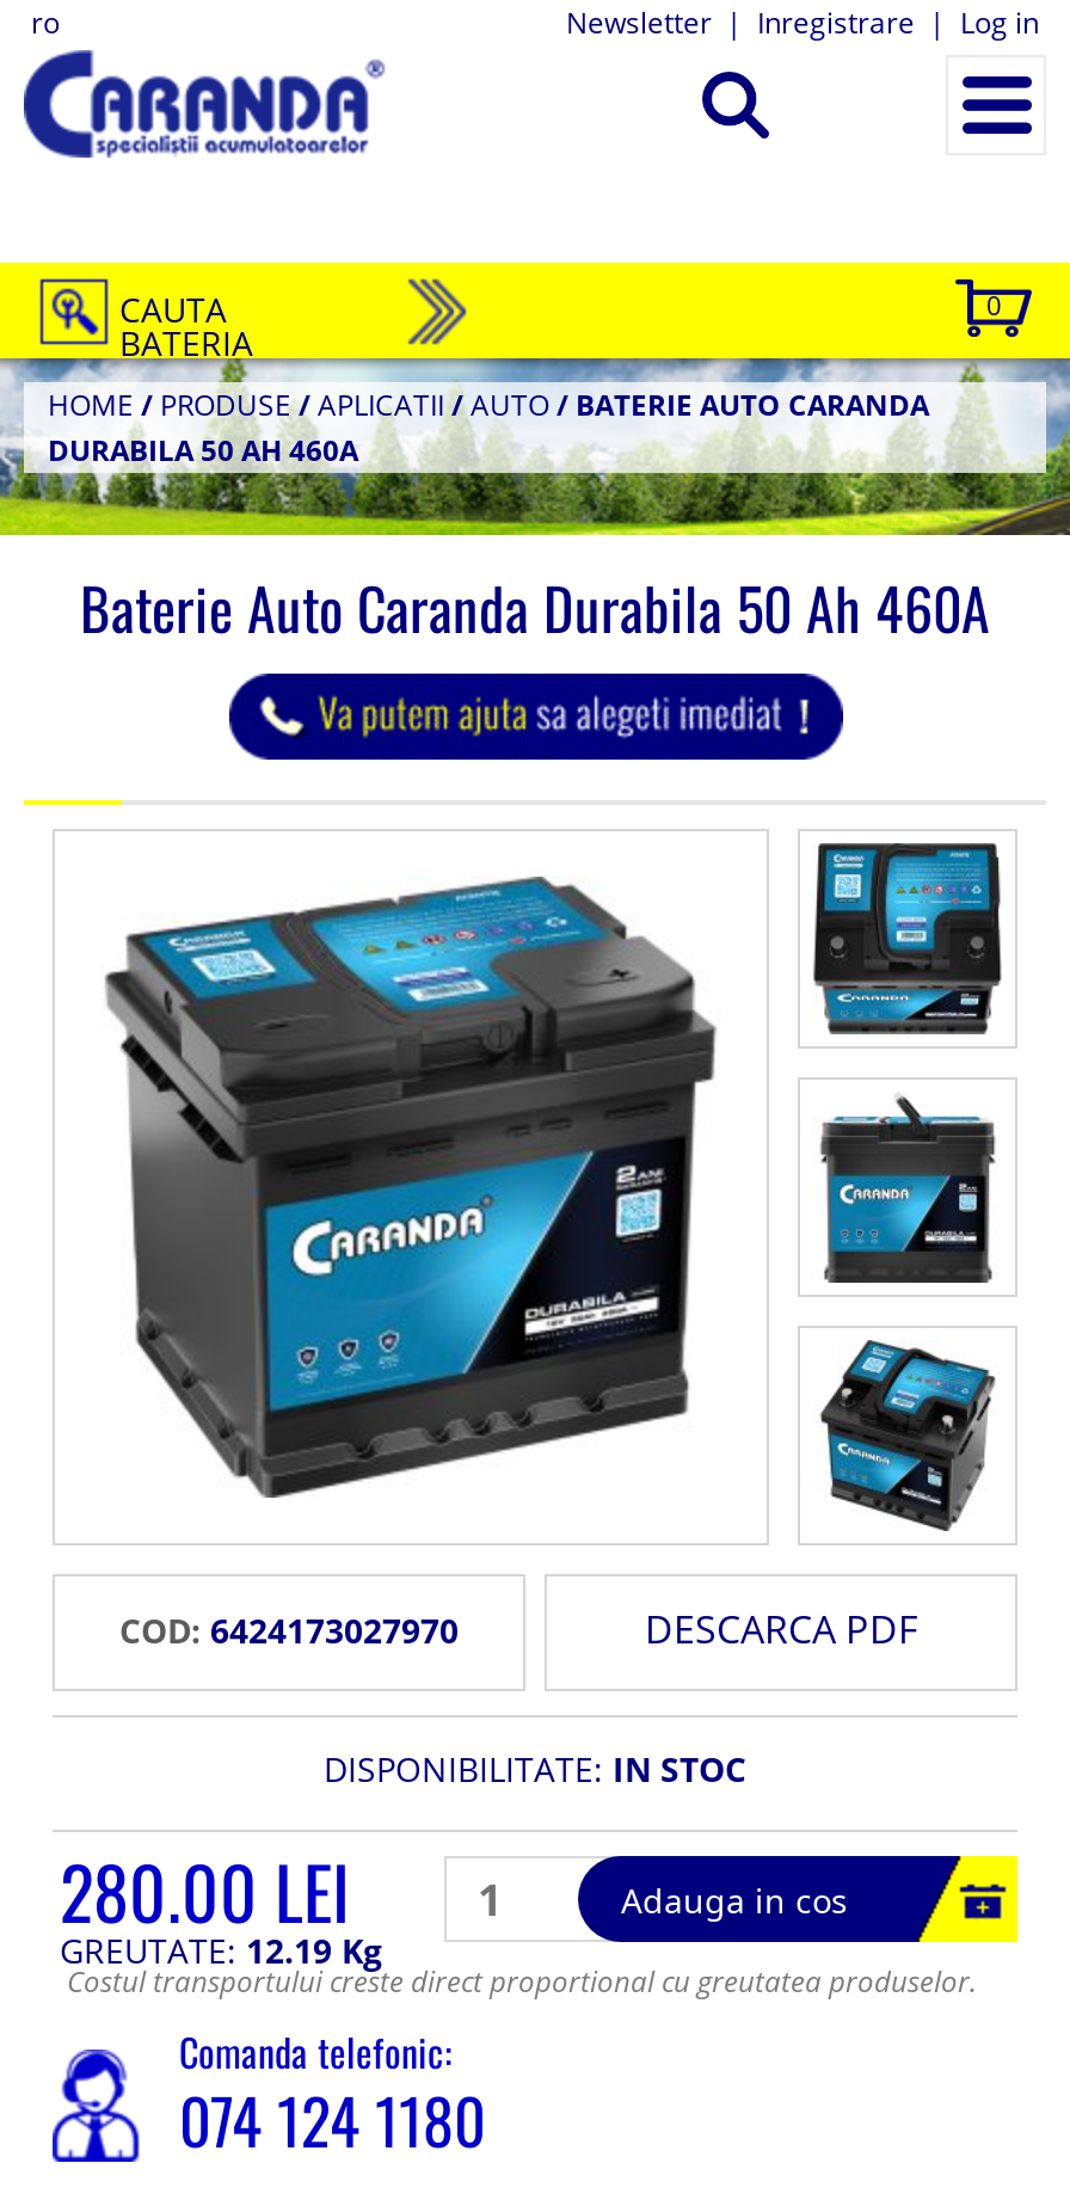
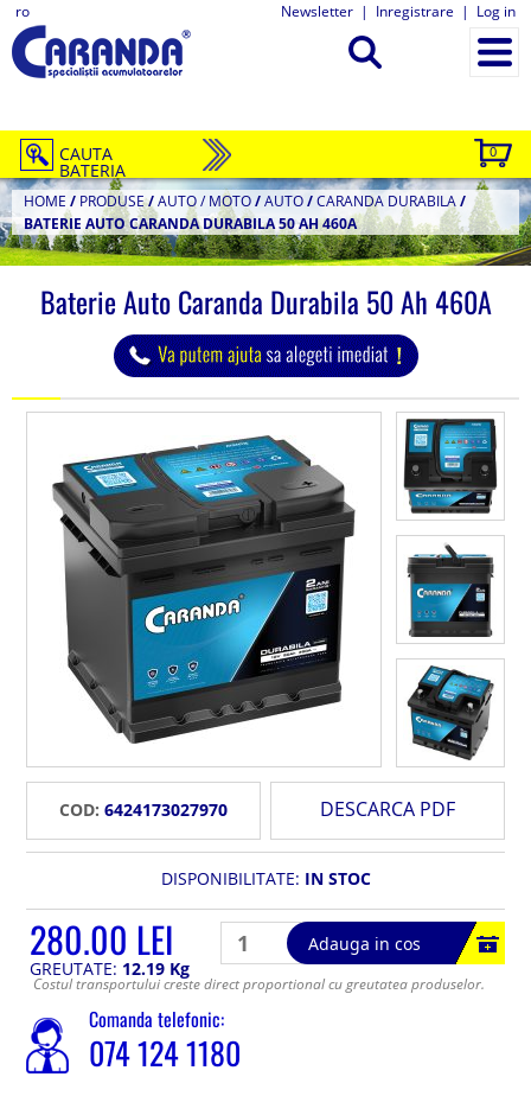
- HOME / PRODUSE / APLICATII / AUTO / BATERIE AUTO CARANDA
- DURABILA 50 AH 460A
+ HOME / PRODUSE / AUTO / MOTO / AUTO / CARANDA DURABILA /
+ BATERIE AUTO CARANDA DURABILA 50 AH 460A
